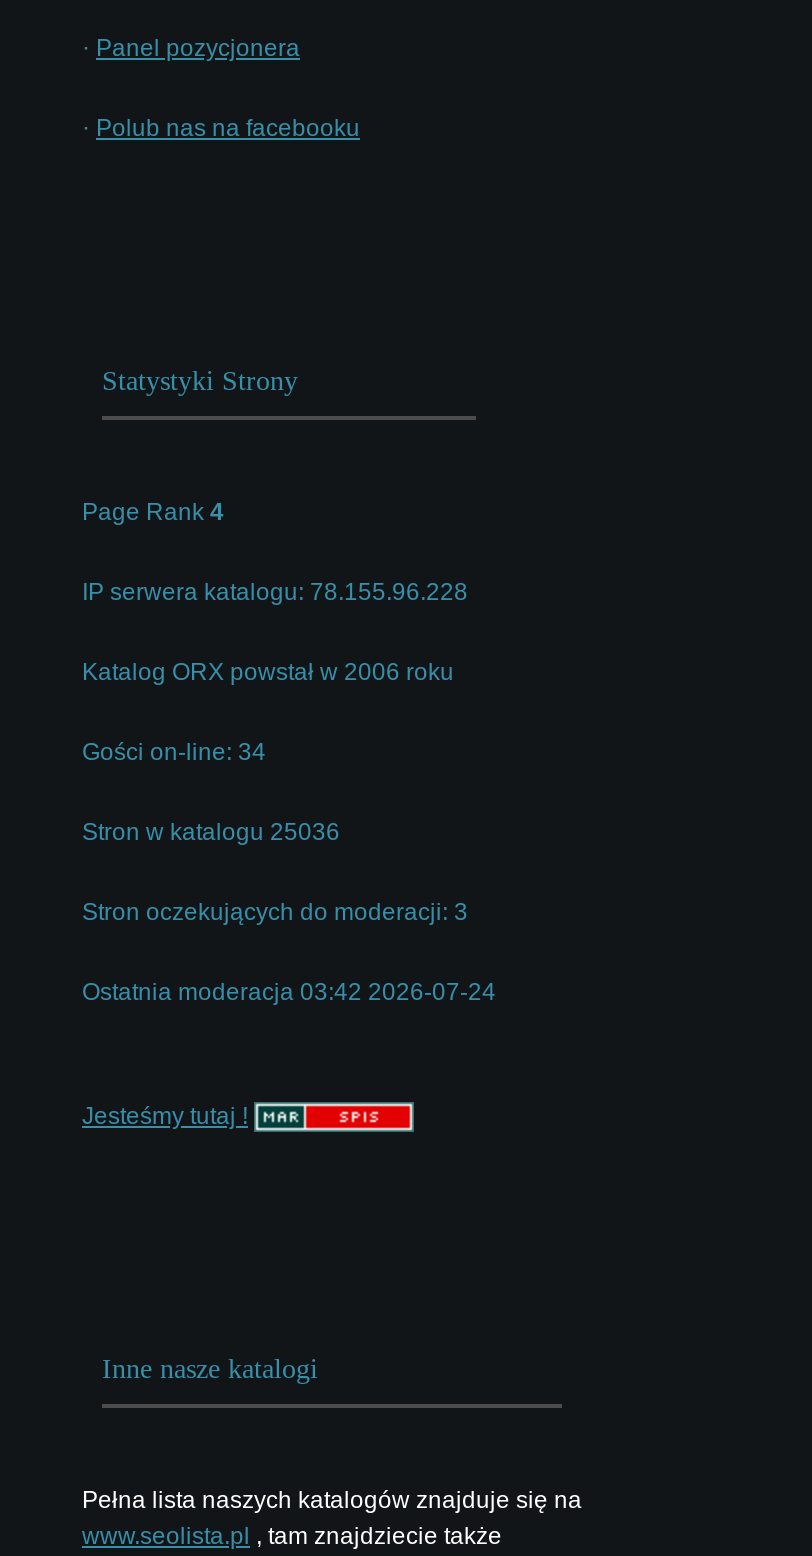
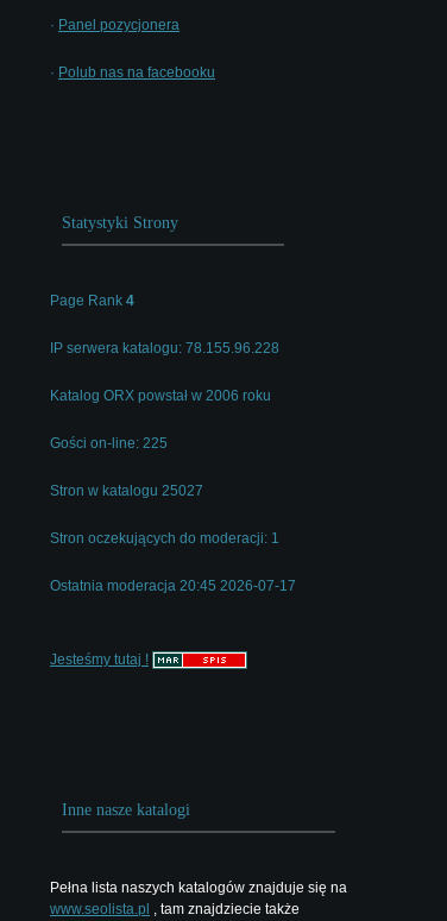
- Gości on-line: 34
+ Gości on-line: 225

- Stron w katalogu 25036
+ Stron w katalogu 25027

- Stron oczekujących do moderacji: 3
+ Stron oczekujących do moderacji: 1

- Ostatnia moderacja 03:42 2026-07-24
+ Ostatnia moderacja 20:45 2026-07-17
